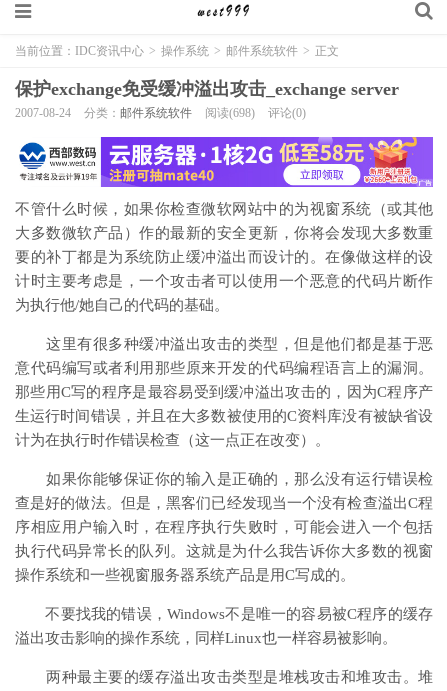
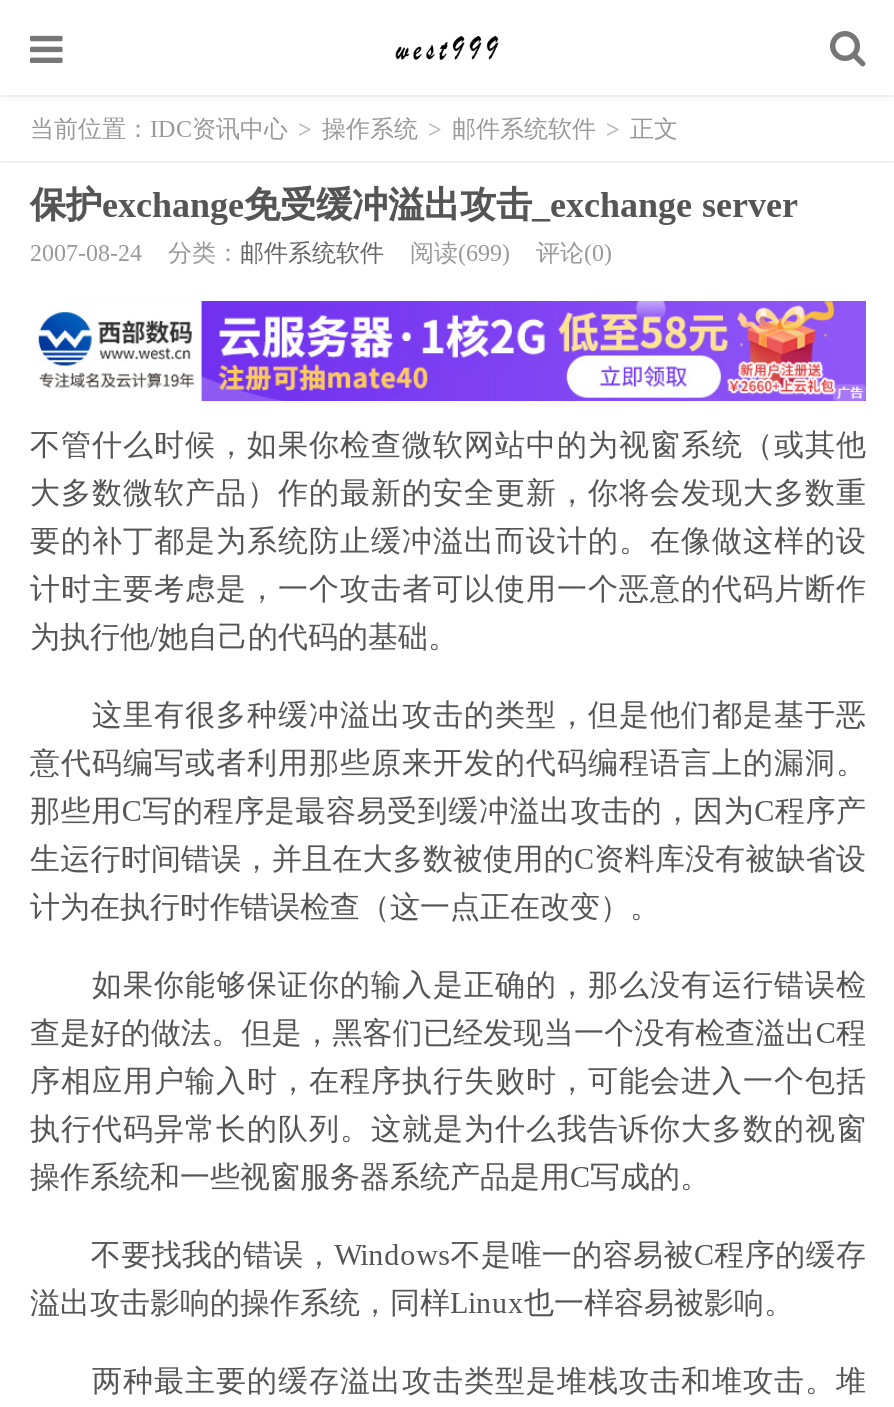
- 2007-08-24 分类：邮件系统软件 阅读(698) 评论(0)
+ 2007-08-24 分类：邮件系统软件 阅读(699) 评论(0)
